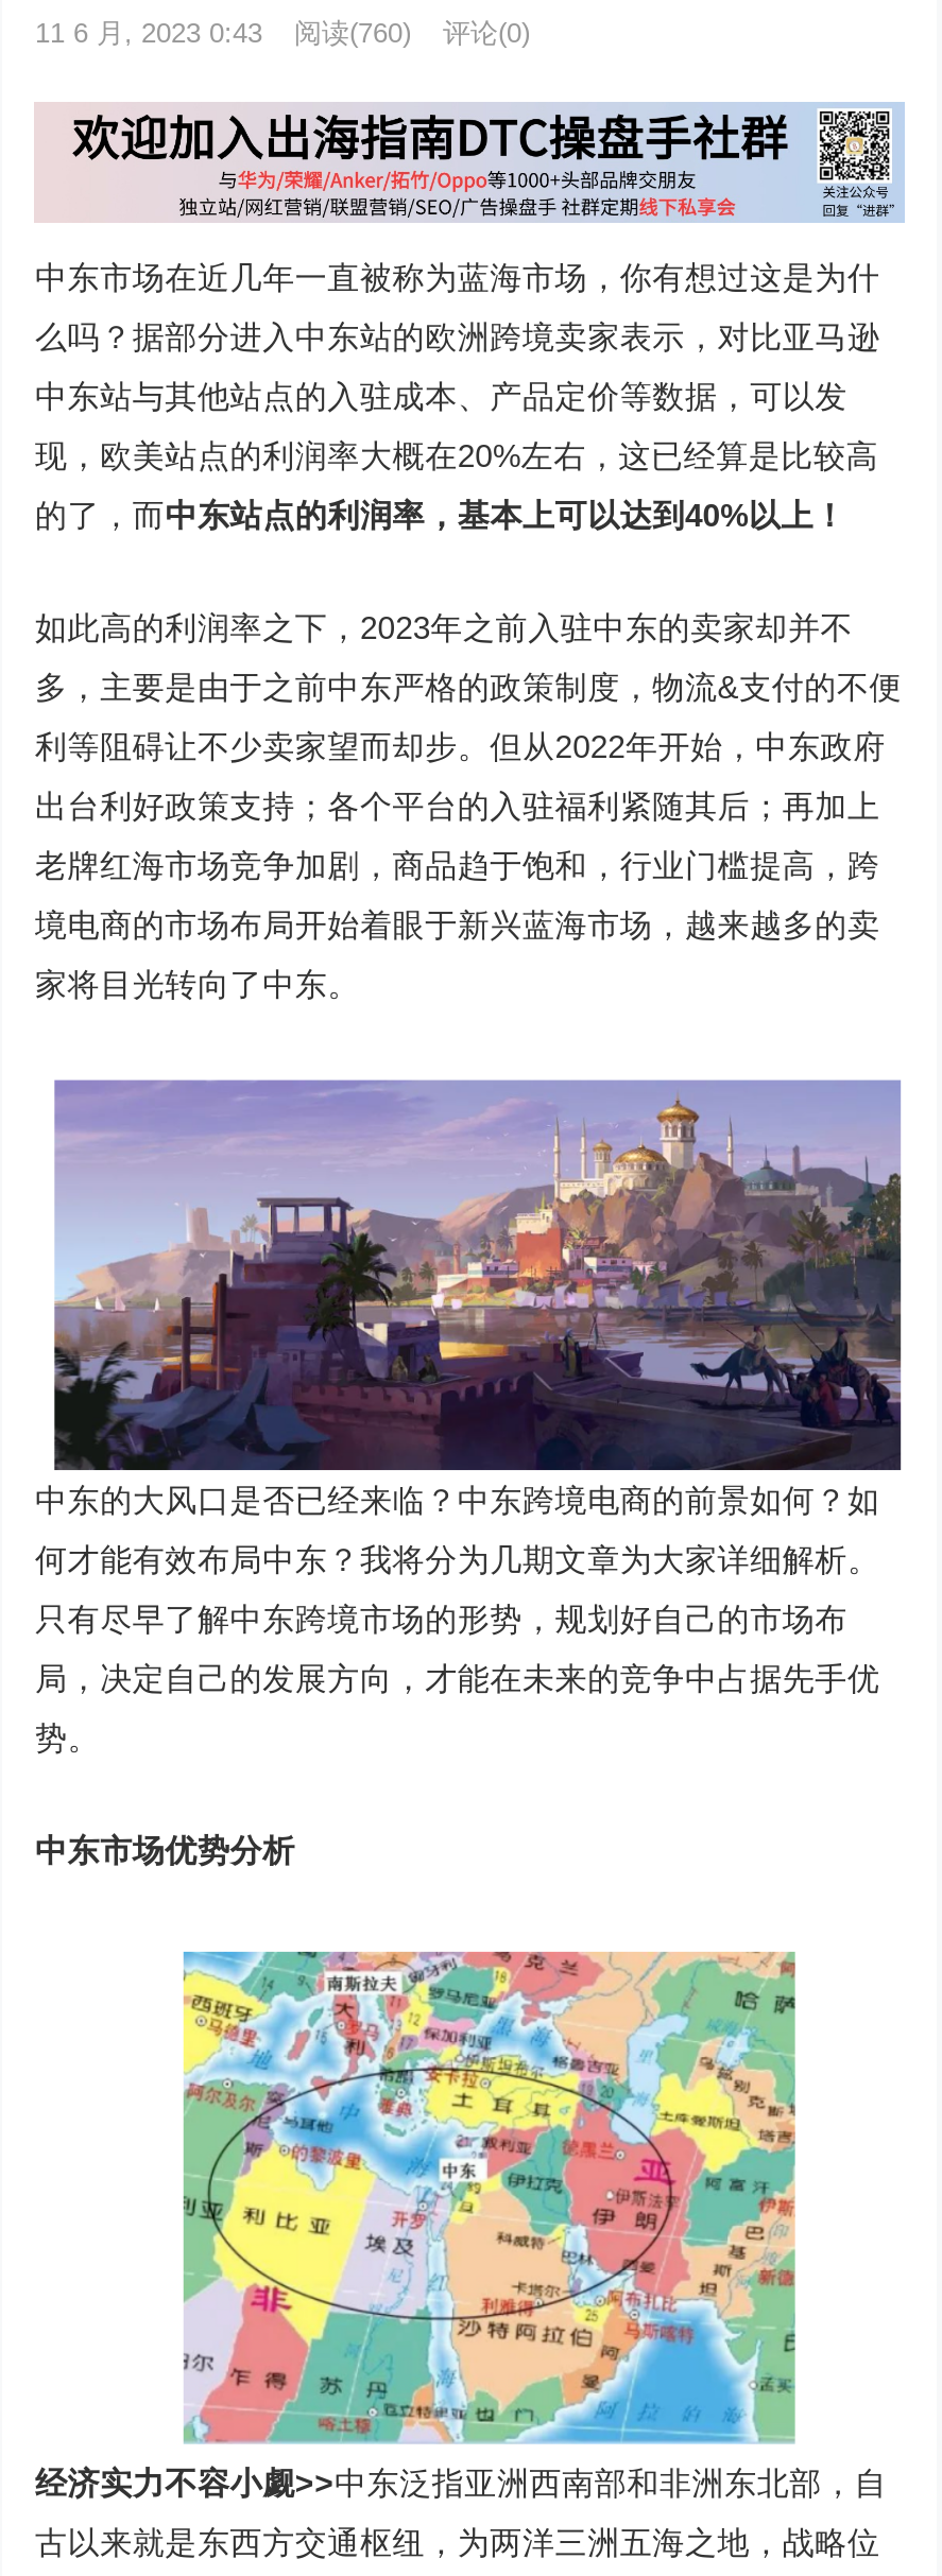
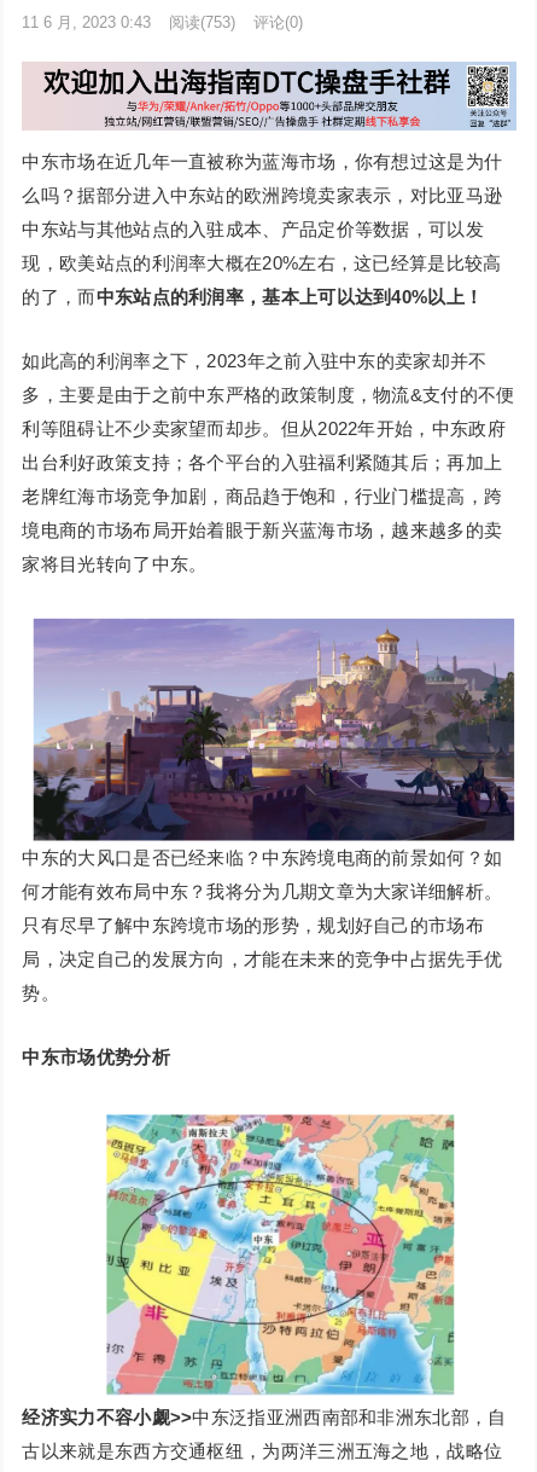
- 11 6 月, 2023 0:43 阅读(760) 评论(0)
+ 11 6 月, 2023 0:43 阅读(753) 评论(0)
